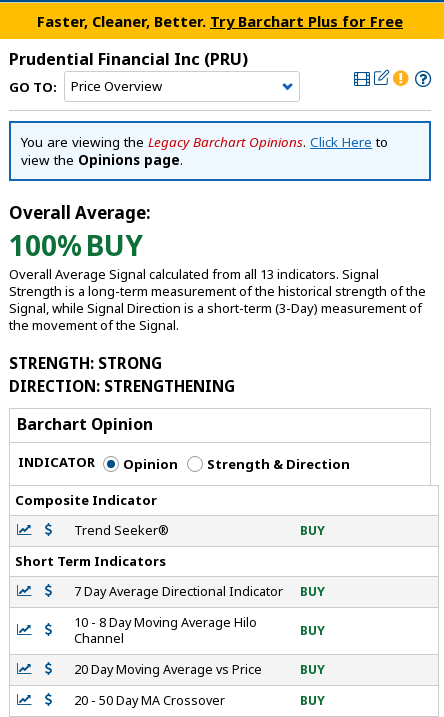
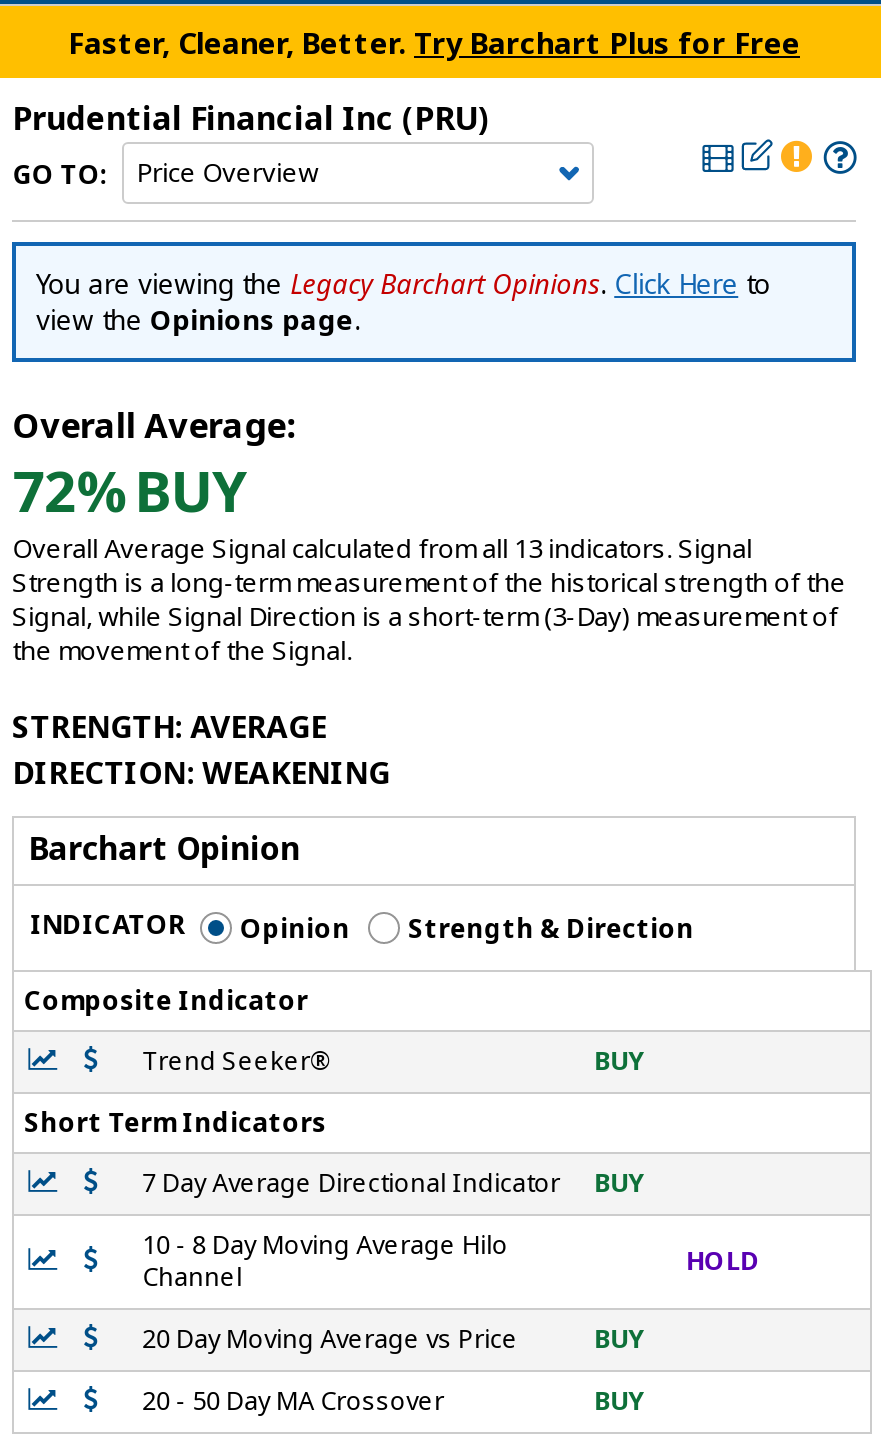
- 100% BUY
+ 72% BUY

- STRENGTH: STRONG
+ STRENGTH: AVERAGE

- DIRECTION: STRENGTHENING
+ DIRECTION: WEAKENING

- BUY
+ HOLD
